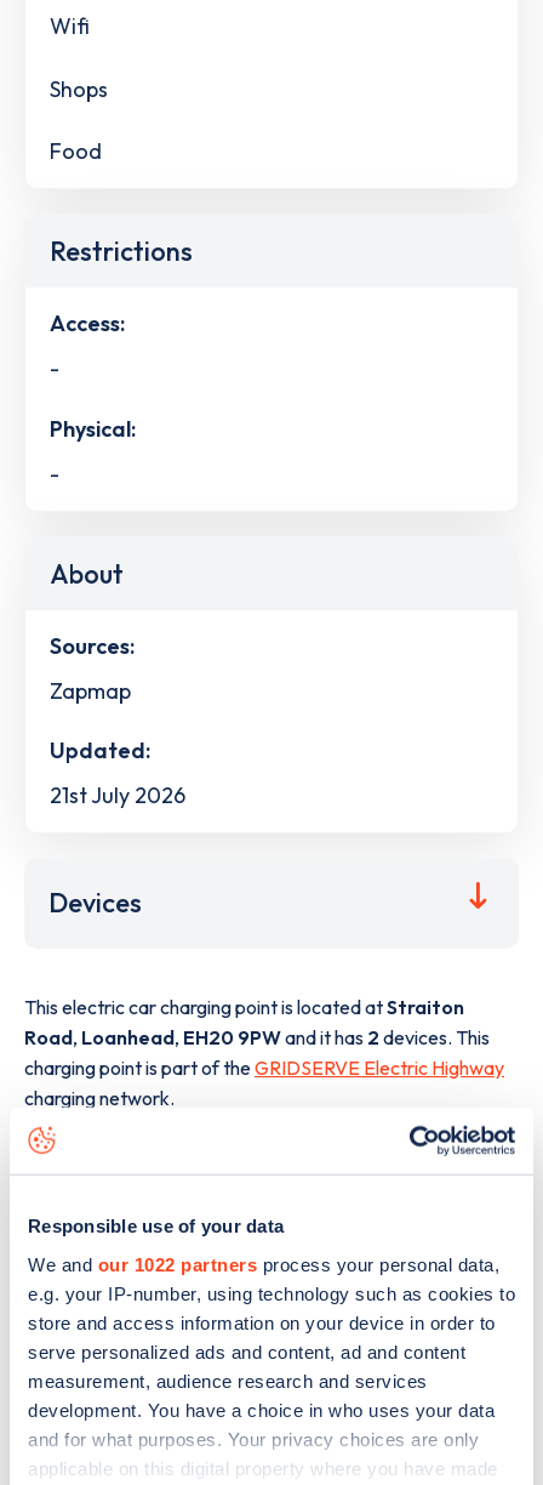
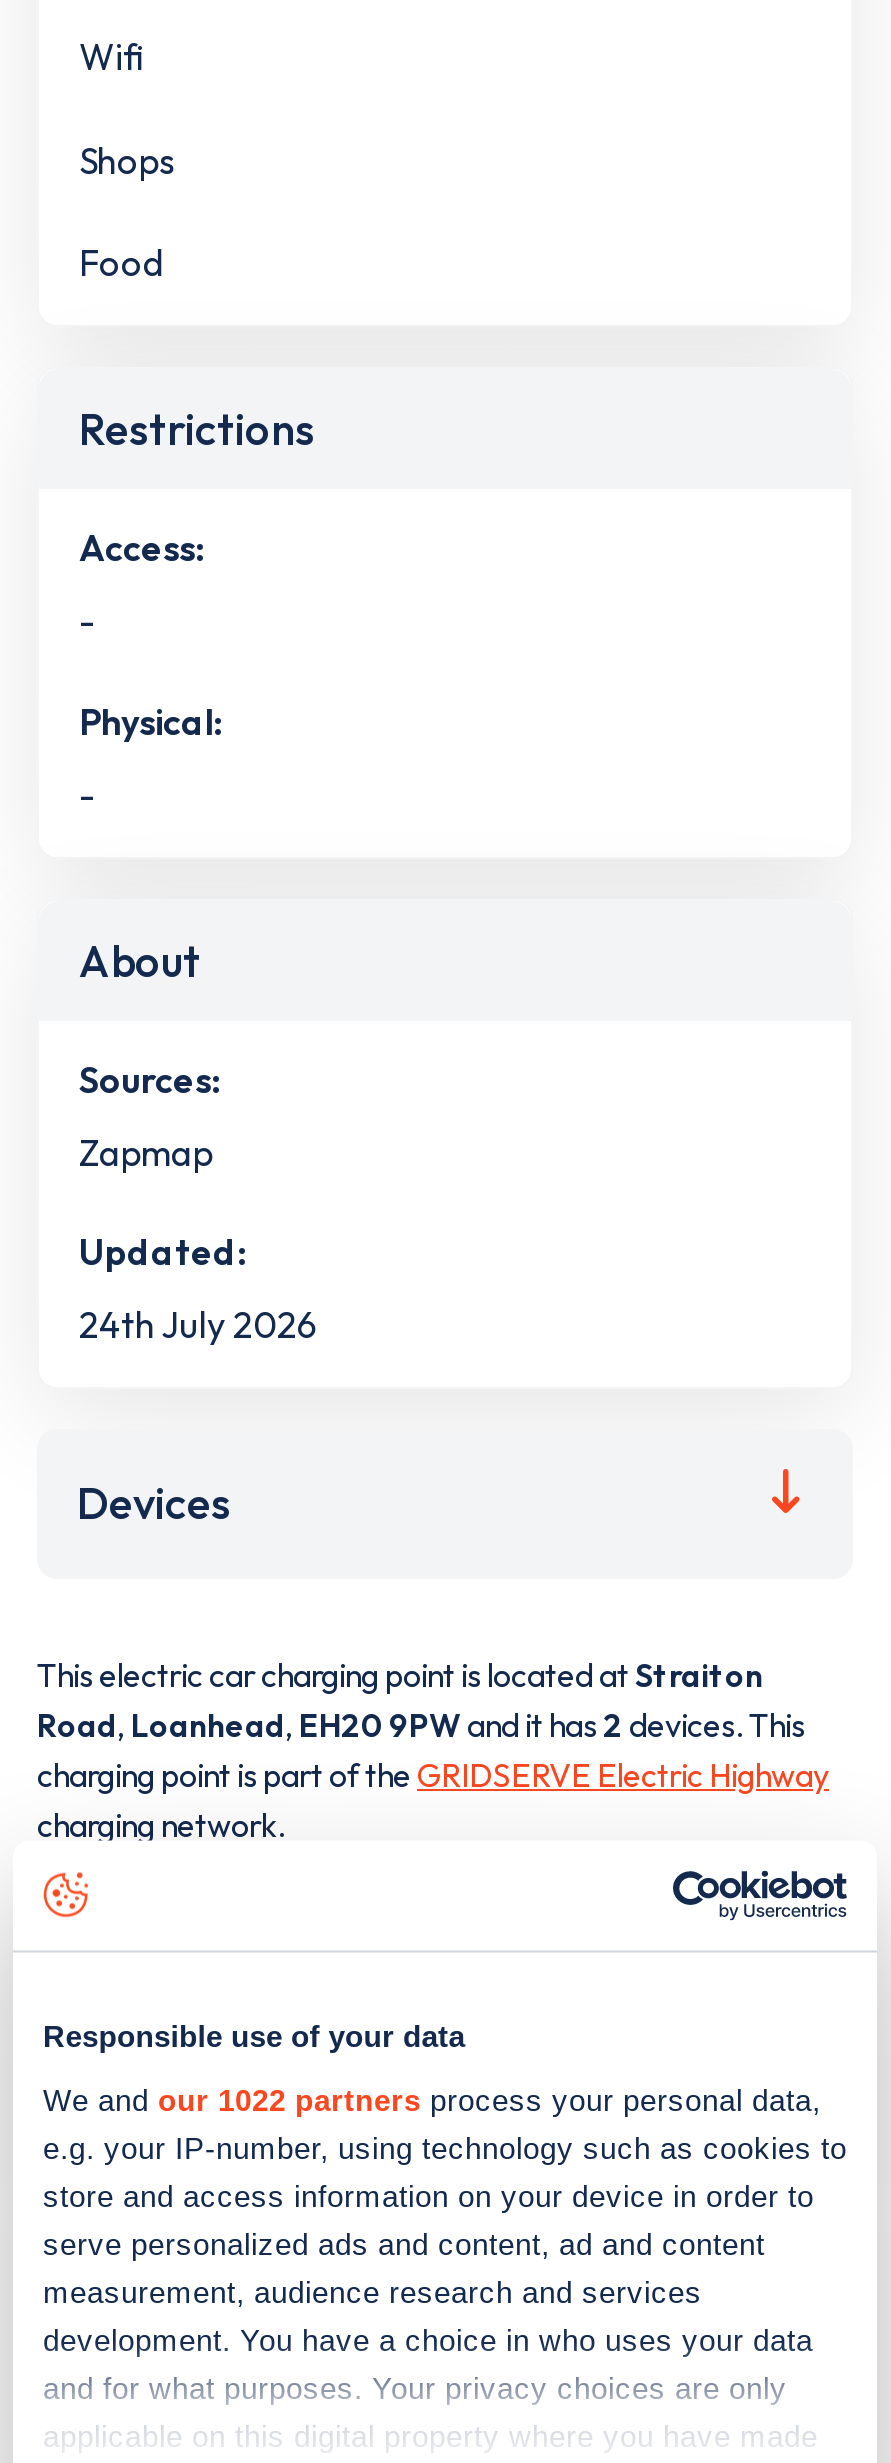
- 21st July 2026
+ 24th July 2026
